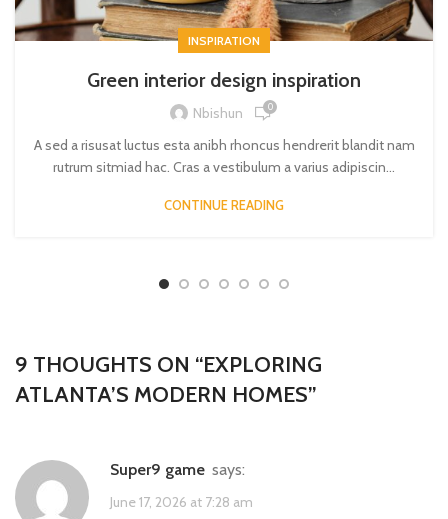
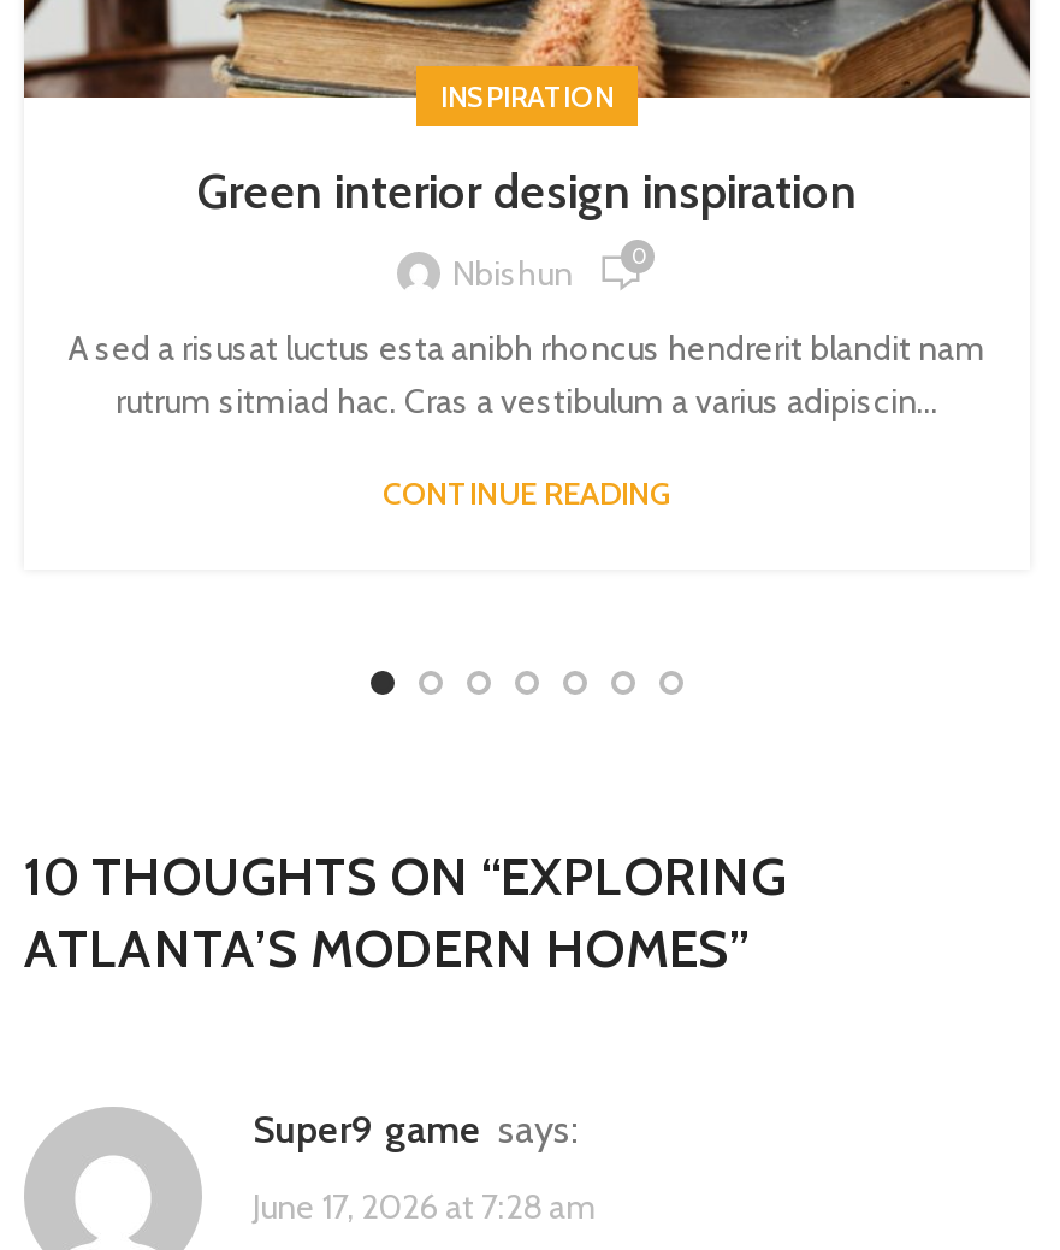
- 9 THOUGHTS ON “EXPLORING
+ 10 THOUGHTS ON “EXPLORING
